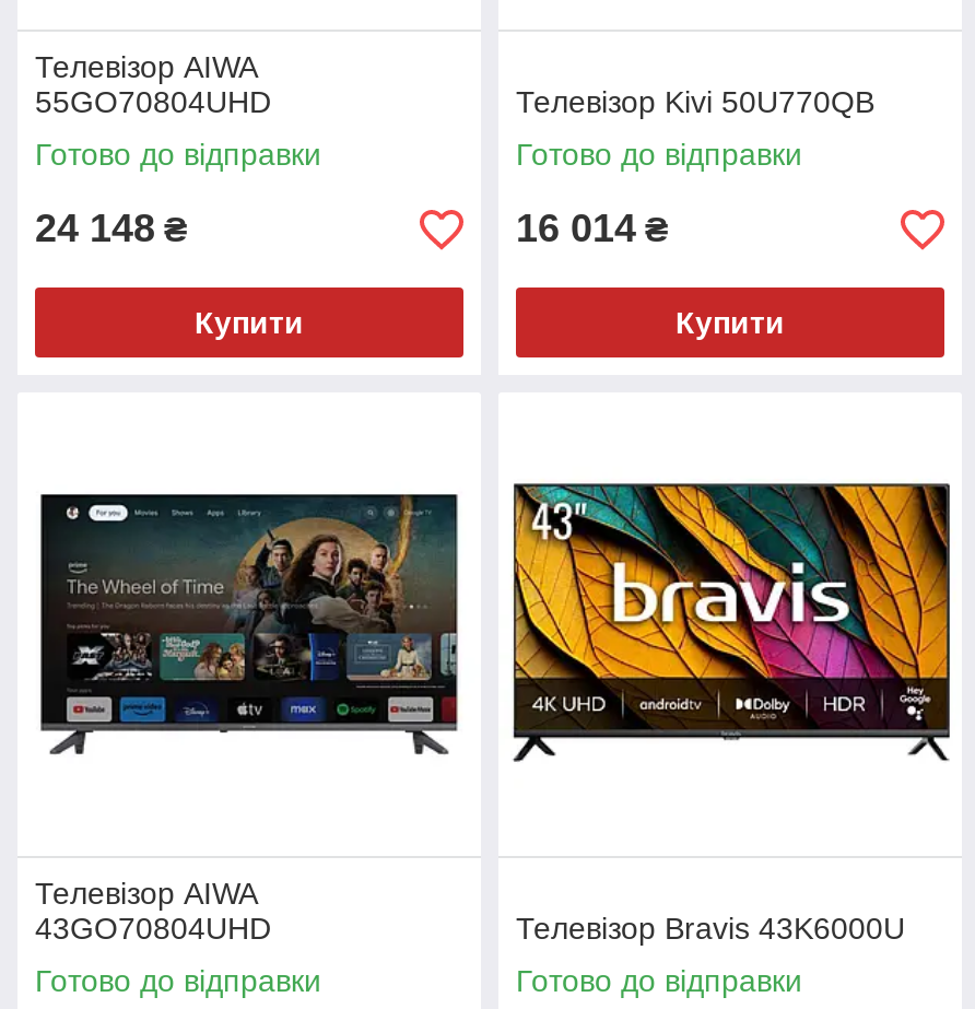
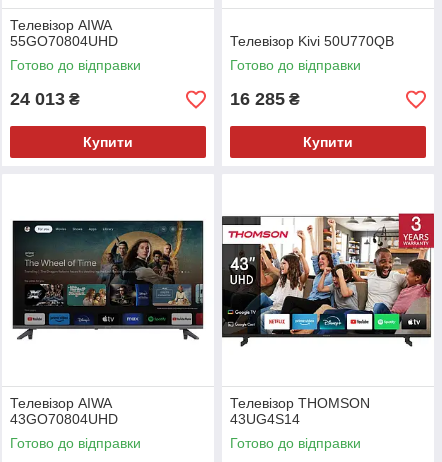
- 24 148 ₴
+ 24 013 ₴

- 16 014 ₴
+ 16 285 ₴

- [image]
+ [image]

- Телевізор Bravis 43K6000U
+ Телевізор THOMSON
+ 43UG4S14
